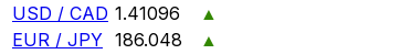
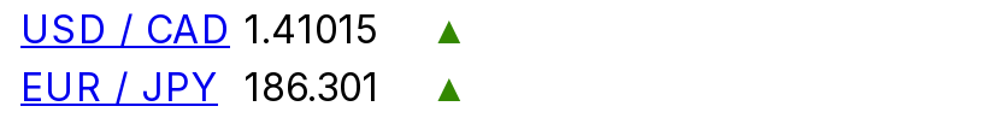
- USD / CAD 1.41096
+ USD / CAD 1.41015

- EUR / JPY 186.048
+ EUR / JPY 186.301
